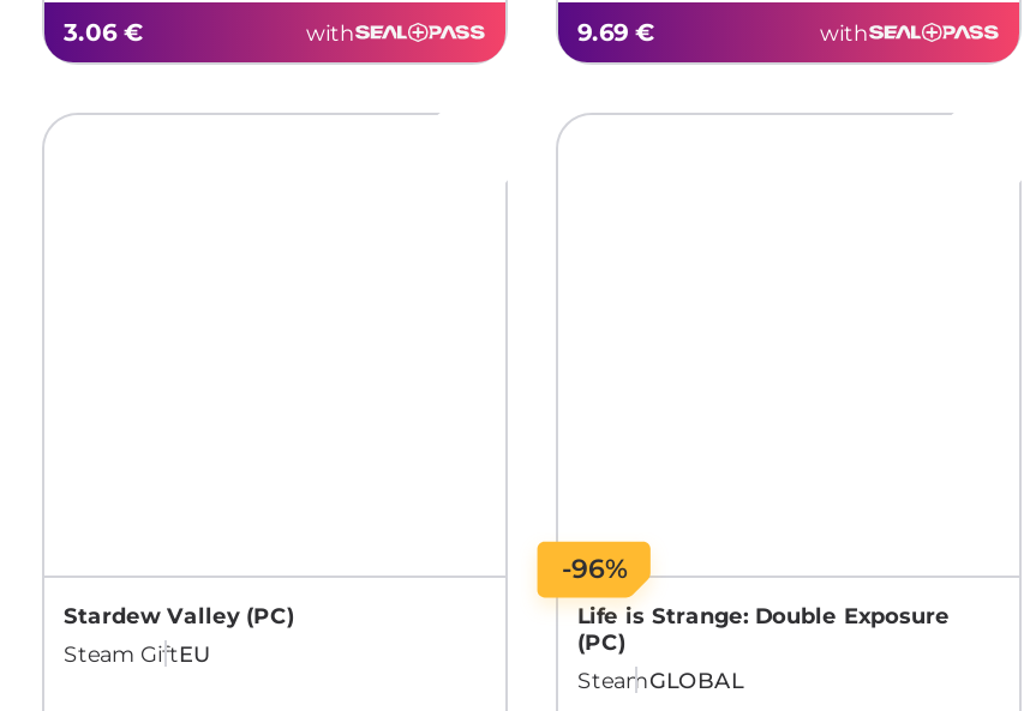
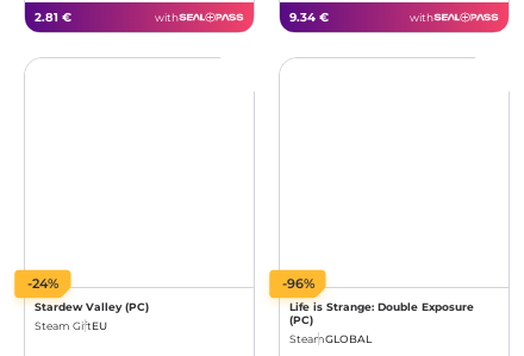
- 3.06 €
+ 2.81 €

- 9.69 €
+ 9.34 €

+ -24%
